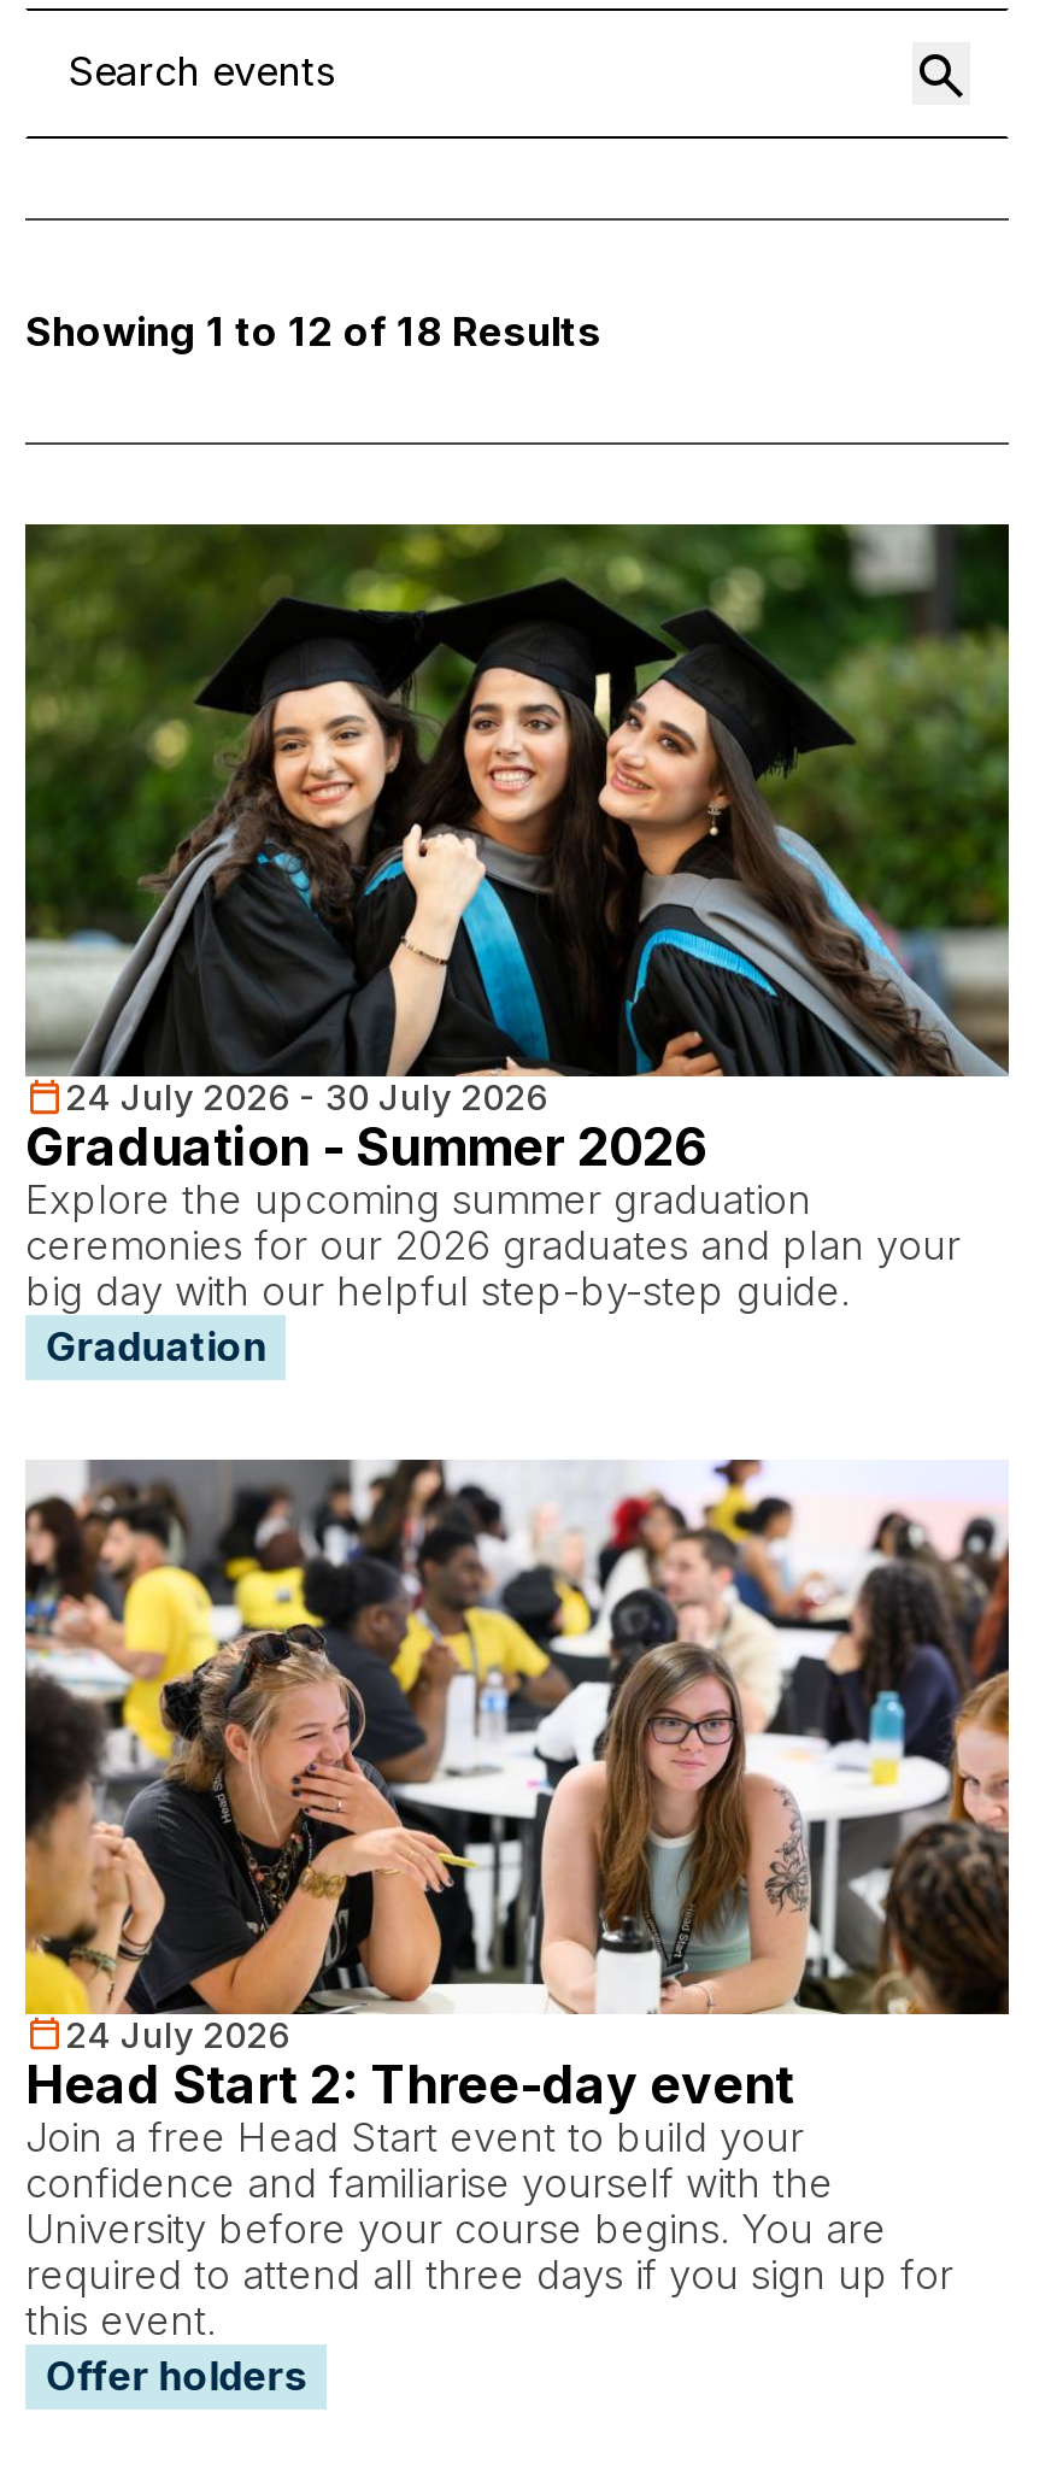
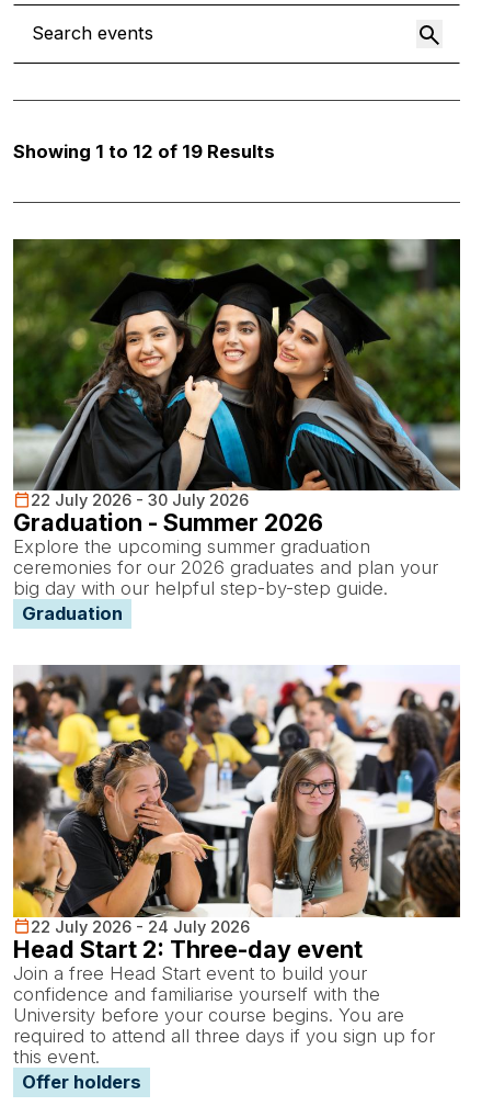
- Showing 1 to 12 of 18 Results
+ Showing 1 to 12 of 19 Results

- 24 July 2026 - 30 July 2026
+ 22 July 2026 - 30 July 2026

- 24 July 2026
+ 22 July 2026 - 24 July 2026
